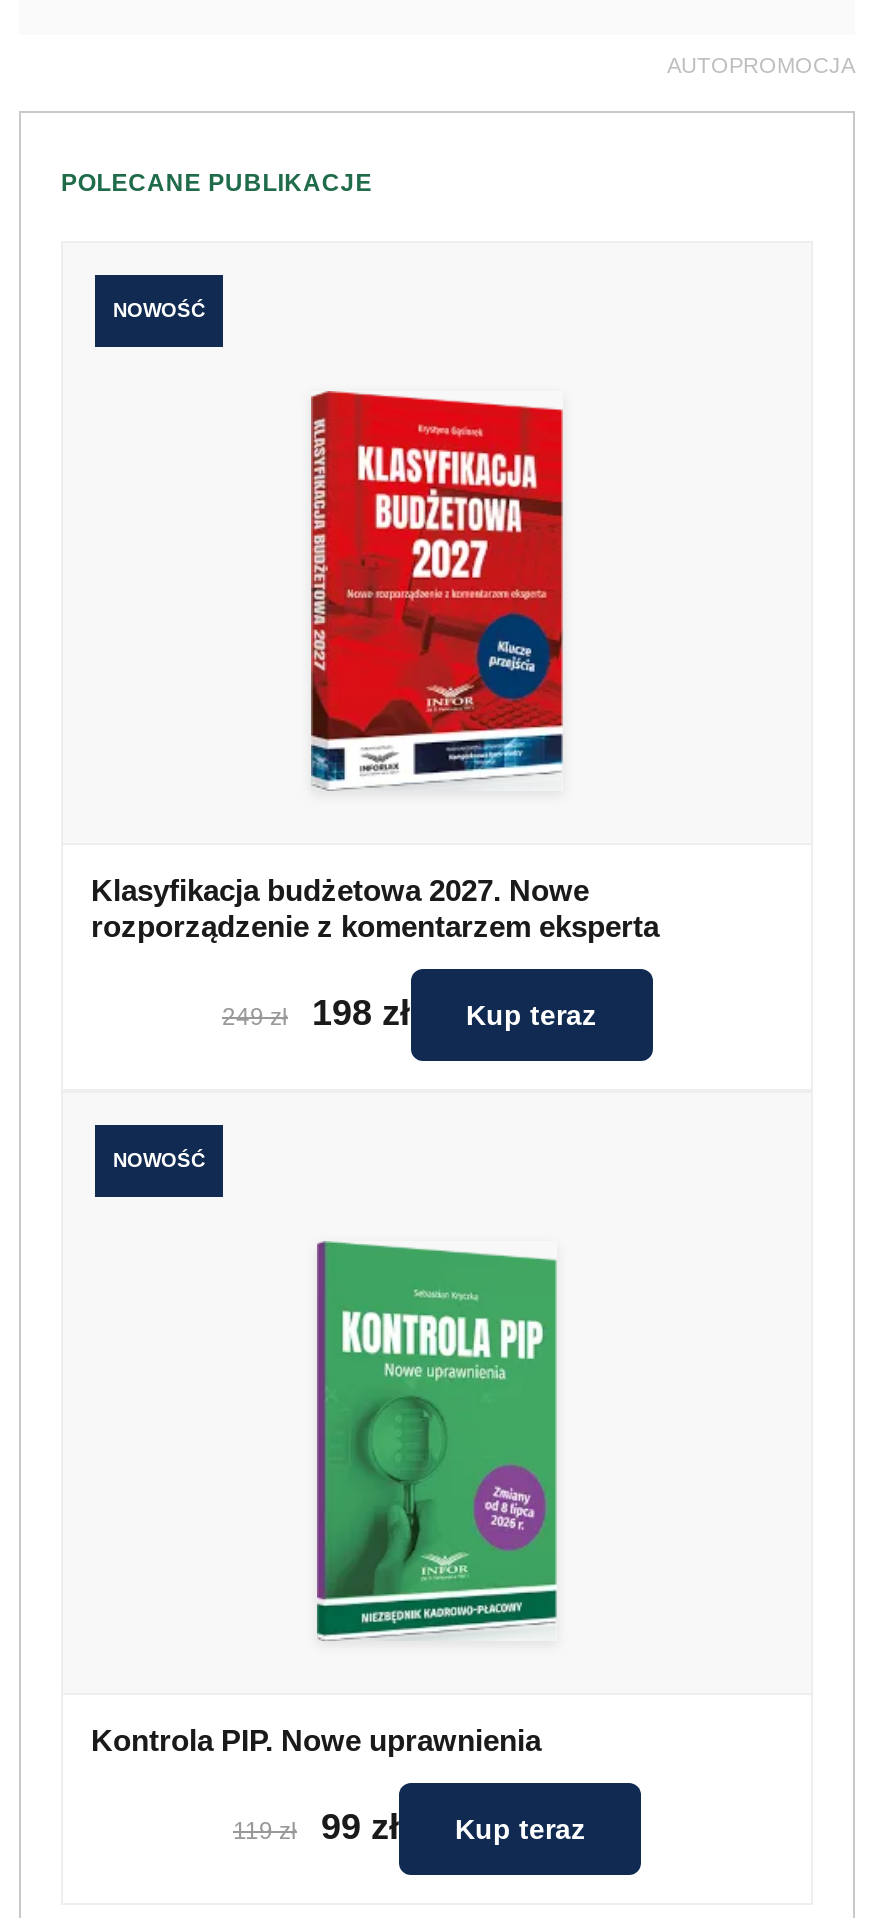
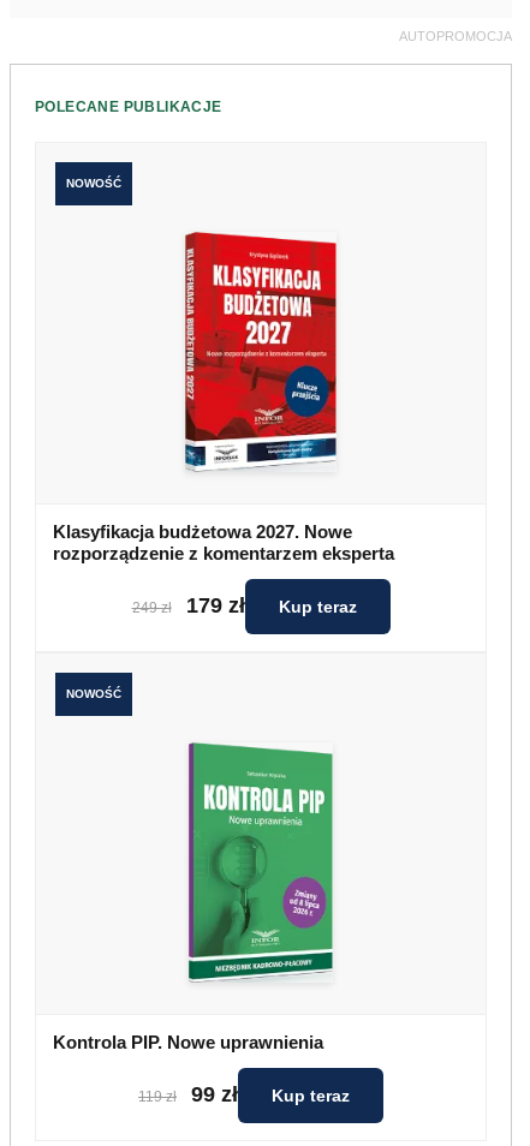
- 198 zł
+ 179 zł
